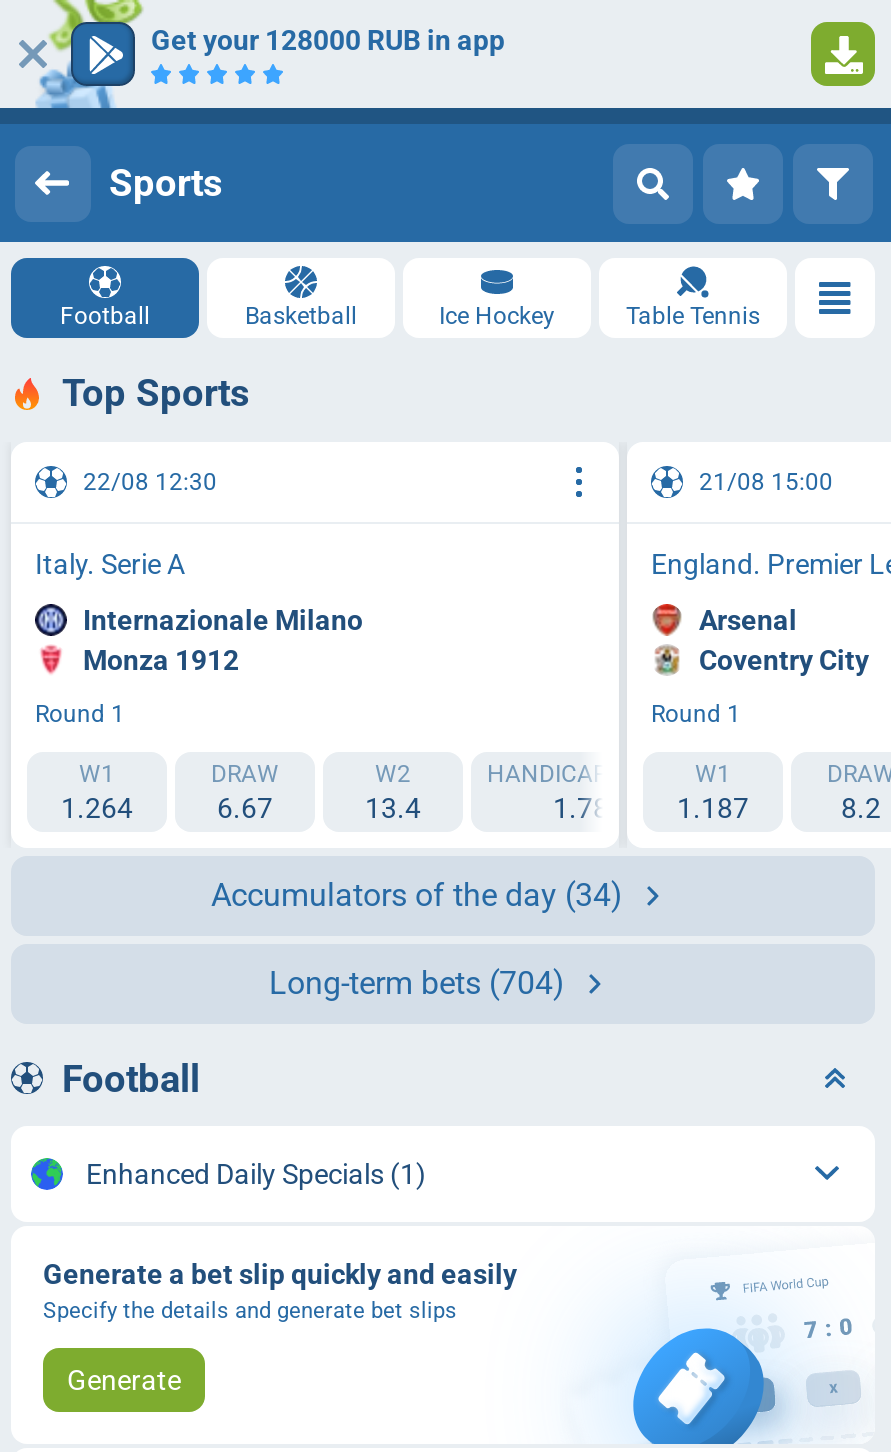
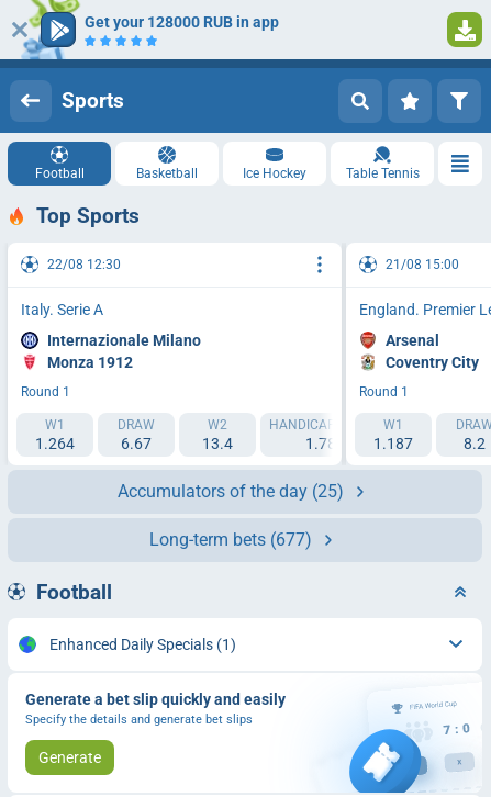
- Accumulators of the day (34)
+ Accumulators of the day (25)

- Long-term bets (704)
+ Long-term bets (677)
